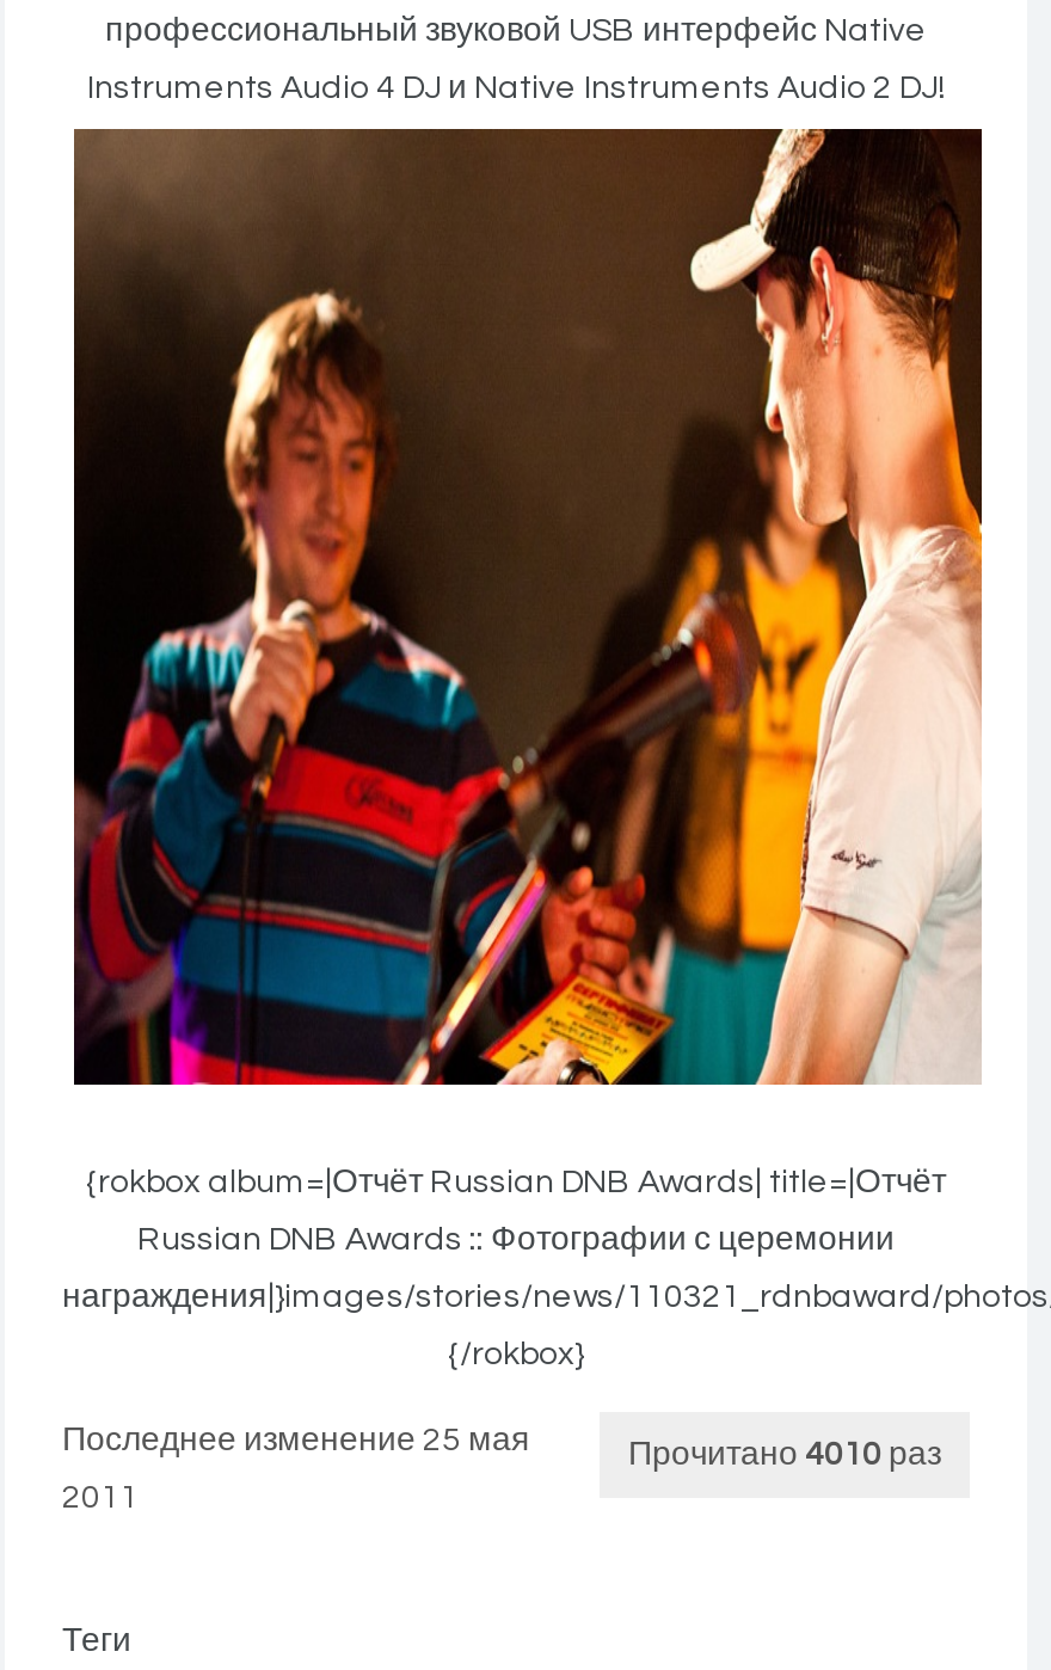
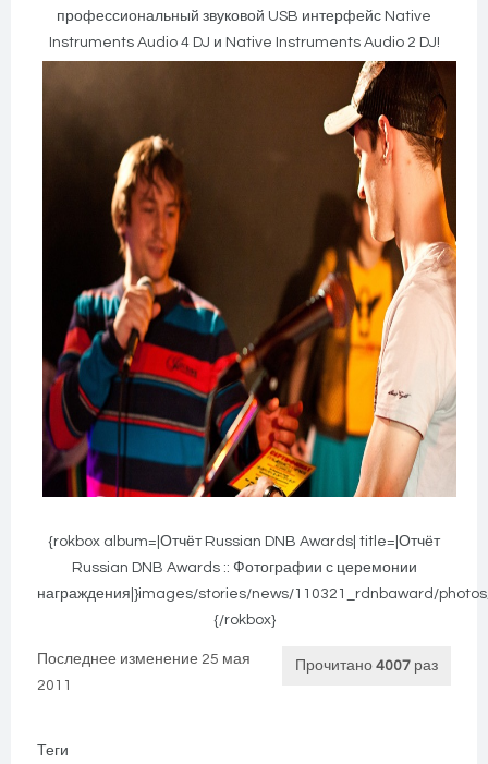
- Прочитано 4010 раз
+ Прочитано 4007 раз
